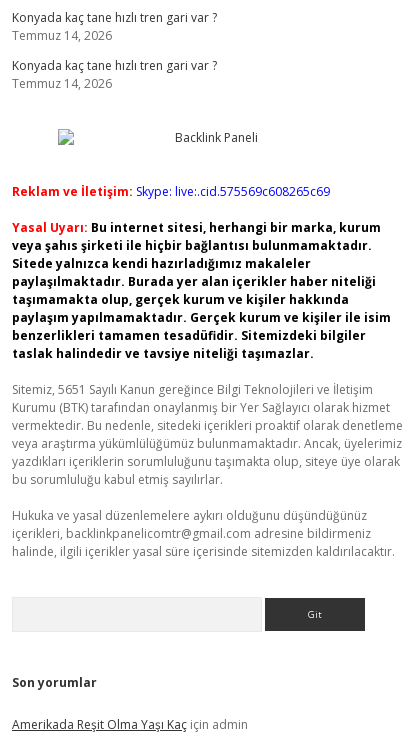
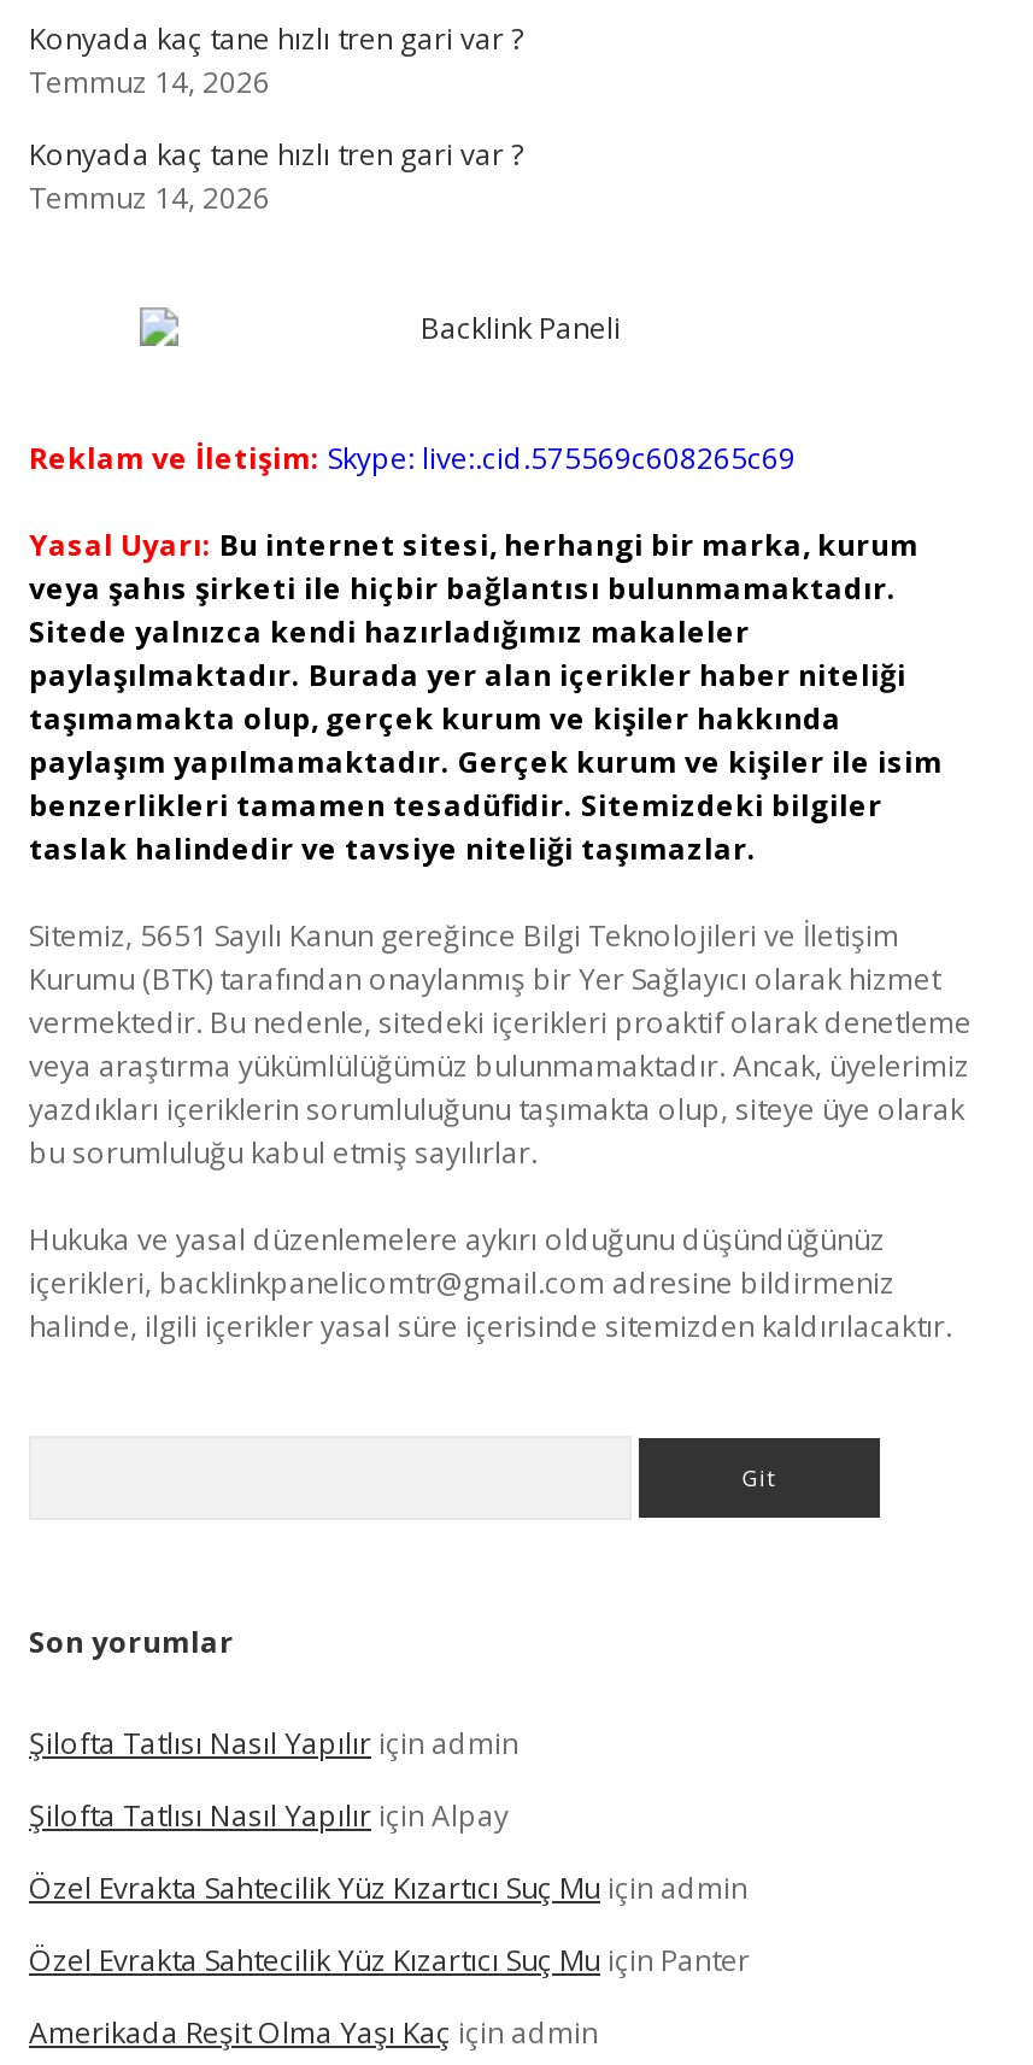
+ Şilofta Tatlısı Nasıl Yapılır için admin
+ Şilofta Tatlısı Nasıl Yapılır için Alpay
+ Özel Evrakta Sahtecilik Yüz Kızartıcı Suç Mu için admin
+ Özel Evrakta Sahtecilik Yüz Kızartıcı Suç Mu için Panter
